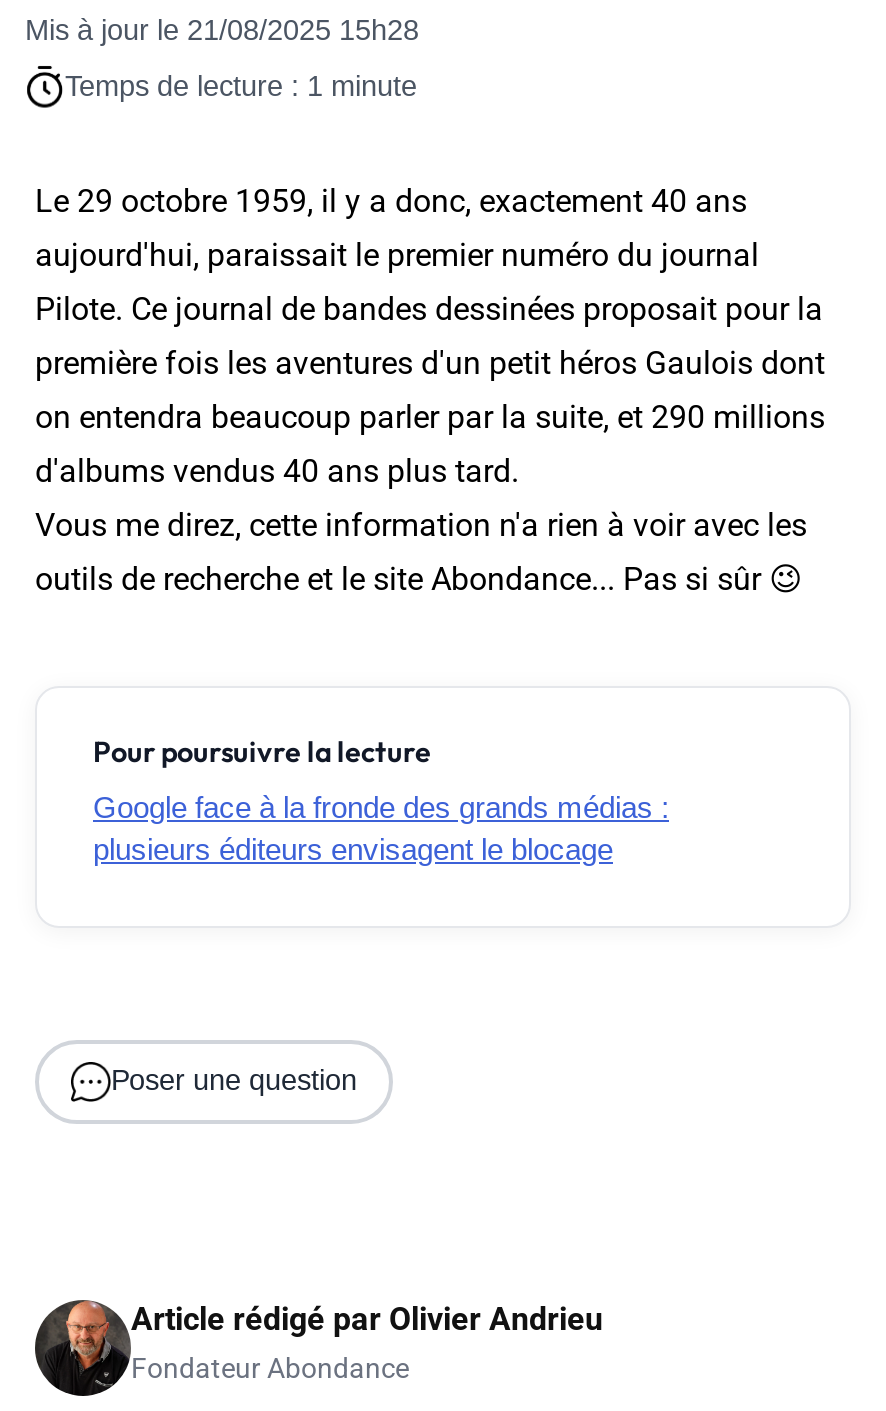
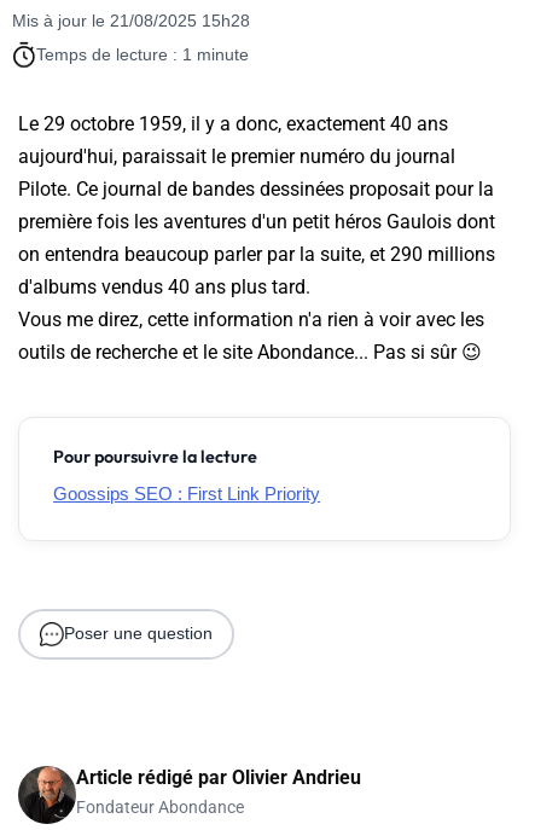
- Google face à la fronde des grands médias :
- plusieurs éditeurs envisagent le blocage
+ Goossips SEO : First Link Priority
